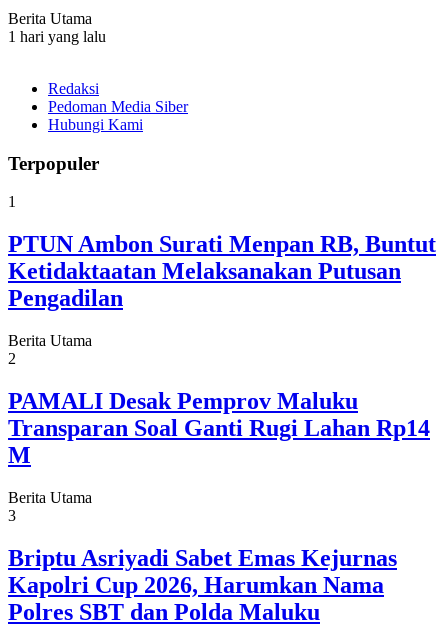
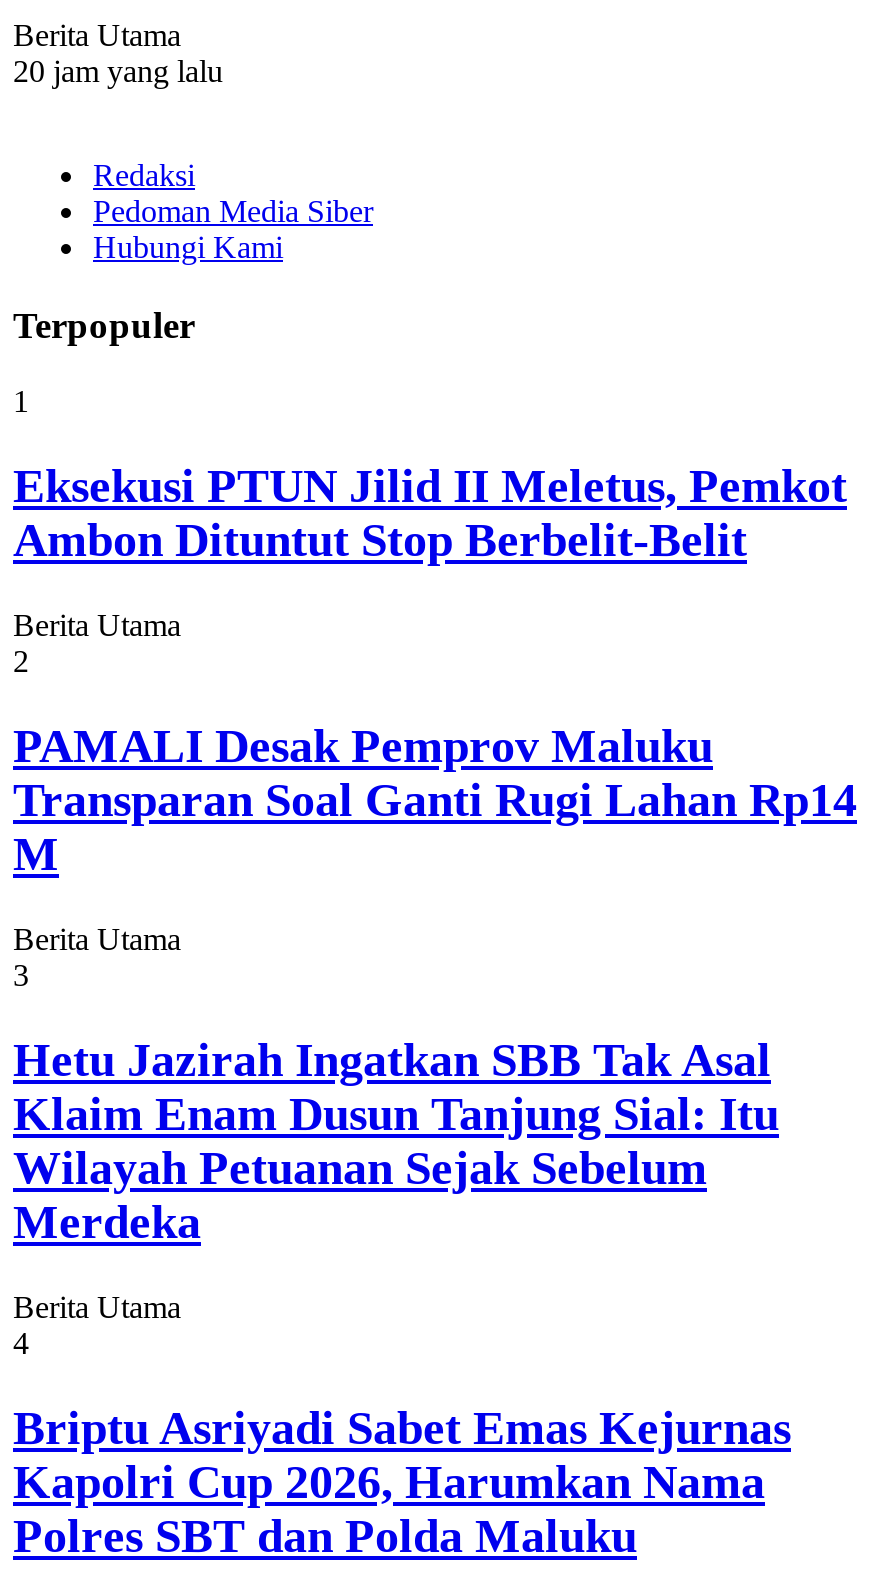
- 1 hari yang lalu
+ 20 jam yang lalu

- PTUN Ambon Surati Menpan RB, Buntut
- Ketidaktaatan Melaksanakan Putusan
- Pengadilan
+ Eksekusi PTUN Jilid II Meletus, Pemkot
+ Ambon Dituntut Stop Berbelit-Belit

moved up: Berita Utama | 2 | PAMALI Desak Pemprov Maluku | Transparan Soal Ganti Rugi Lahan Rp14 | M | Berita Utama | 3

+ Hetu Jazirah Ingatkan SBB Tak Asal
+ Klaim Enam Dusun Tanjung Sial: Itu
+ Wilayah Petuanan Sejak Sebelum
+ Merdeka
+ Berita Utama
+ 4
